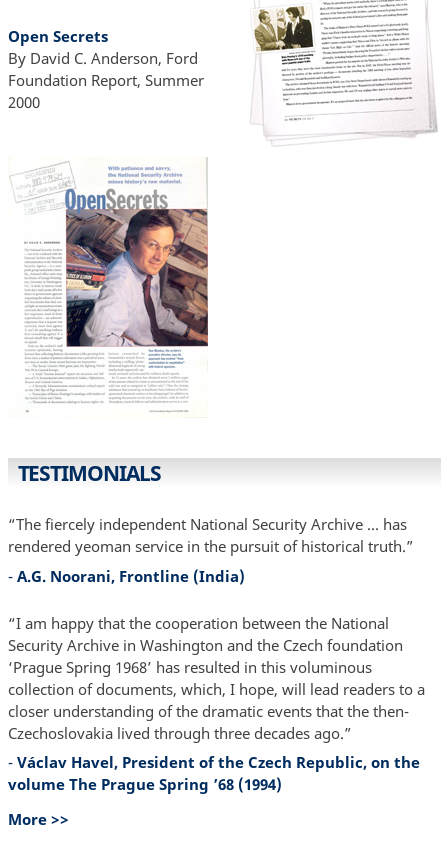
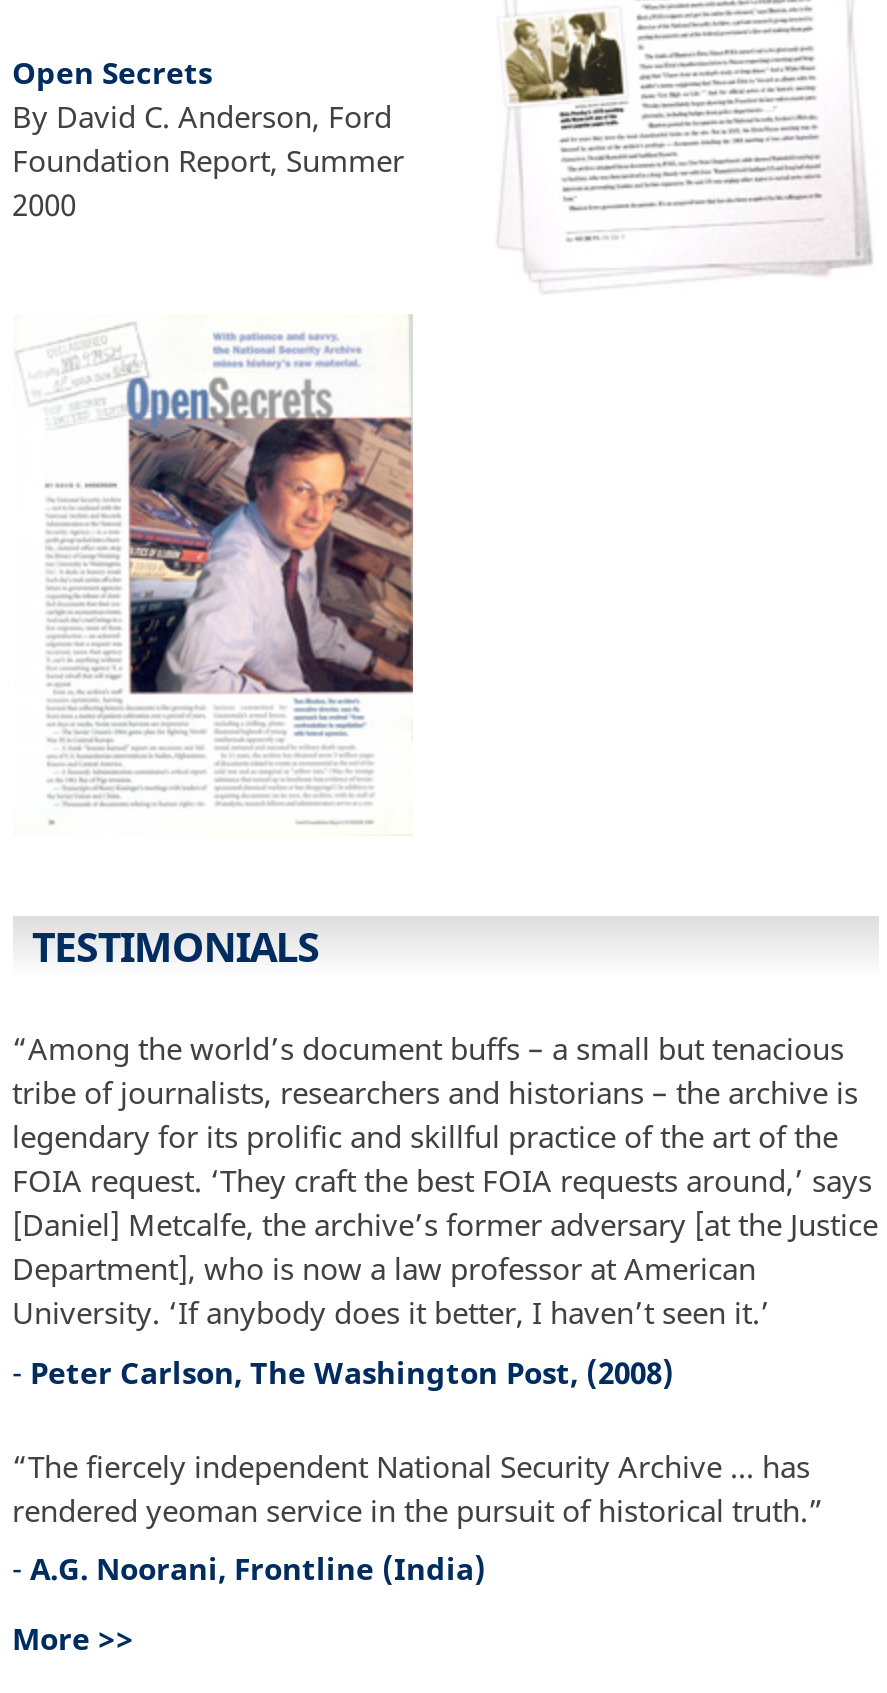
+ “Among the world’s document buffs – a small but tenacious
+ tribe of journalists, researchers and historians – the archive is
+ legendary for its prolific and skillful practice of the art of the
+ FOIA request. ‘They craft the best FOIA requests around,’ says
+ [Daniel] Metcalfe, the archive’s former adversary [at the Justice
+ Department], who is now a law professor at American
+ University. ‘If anybody does it better, I haven’t seen it.’
+ - Peter Carlson, The Washington Post, (2008)

moved down: “The fiercely independent National Security Archive ... has | rendered yeoman service in the pursuit of historical truth.” | - A.G. Noorani, Frontline (India)

- “I am happy that the cooperation between the National
- Security Archive in Washington and the Czech foundation
- ‘Prague Spring 1968’ has resulted in this voluminous
- collection of documents, which, I hope, will lead readers to a
- closer understanding of the dramatic events that the then-
- Czechoslovakia lived through three decades ago.”
- - Václav Havel, President of the Czech Republic, on the
- volume The Prague Spring ’68 (1994)
